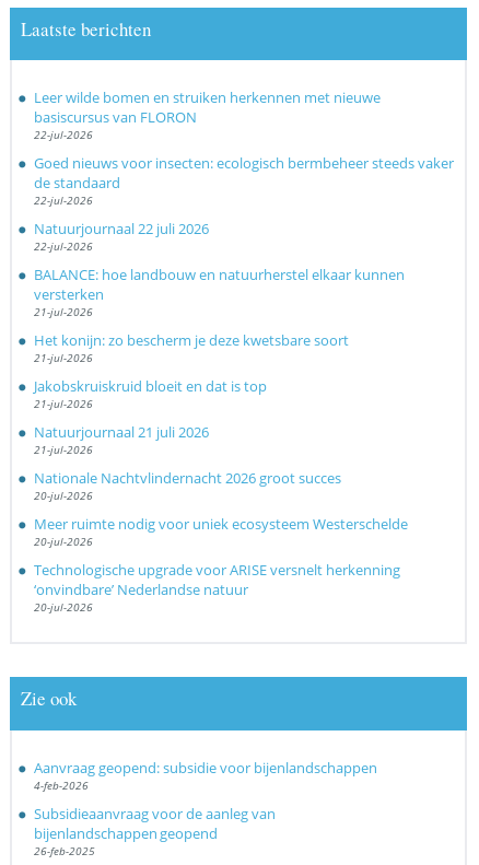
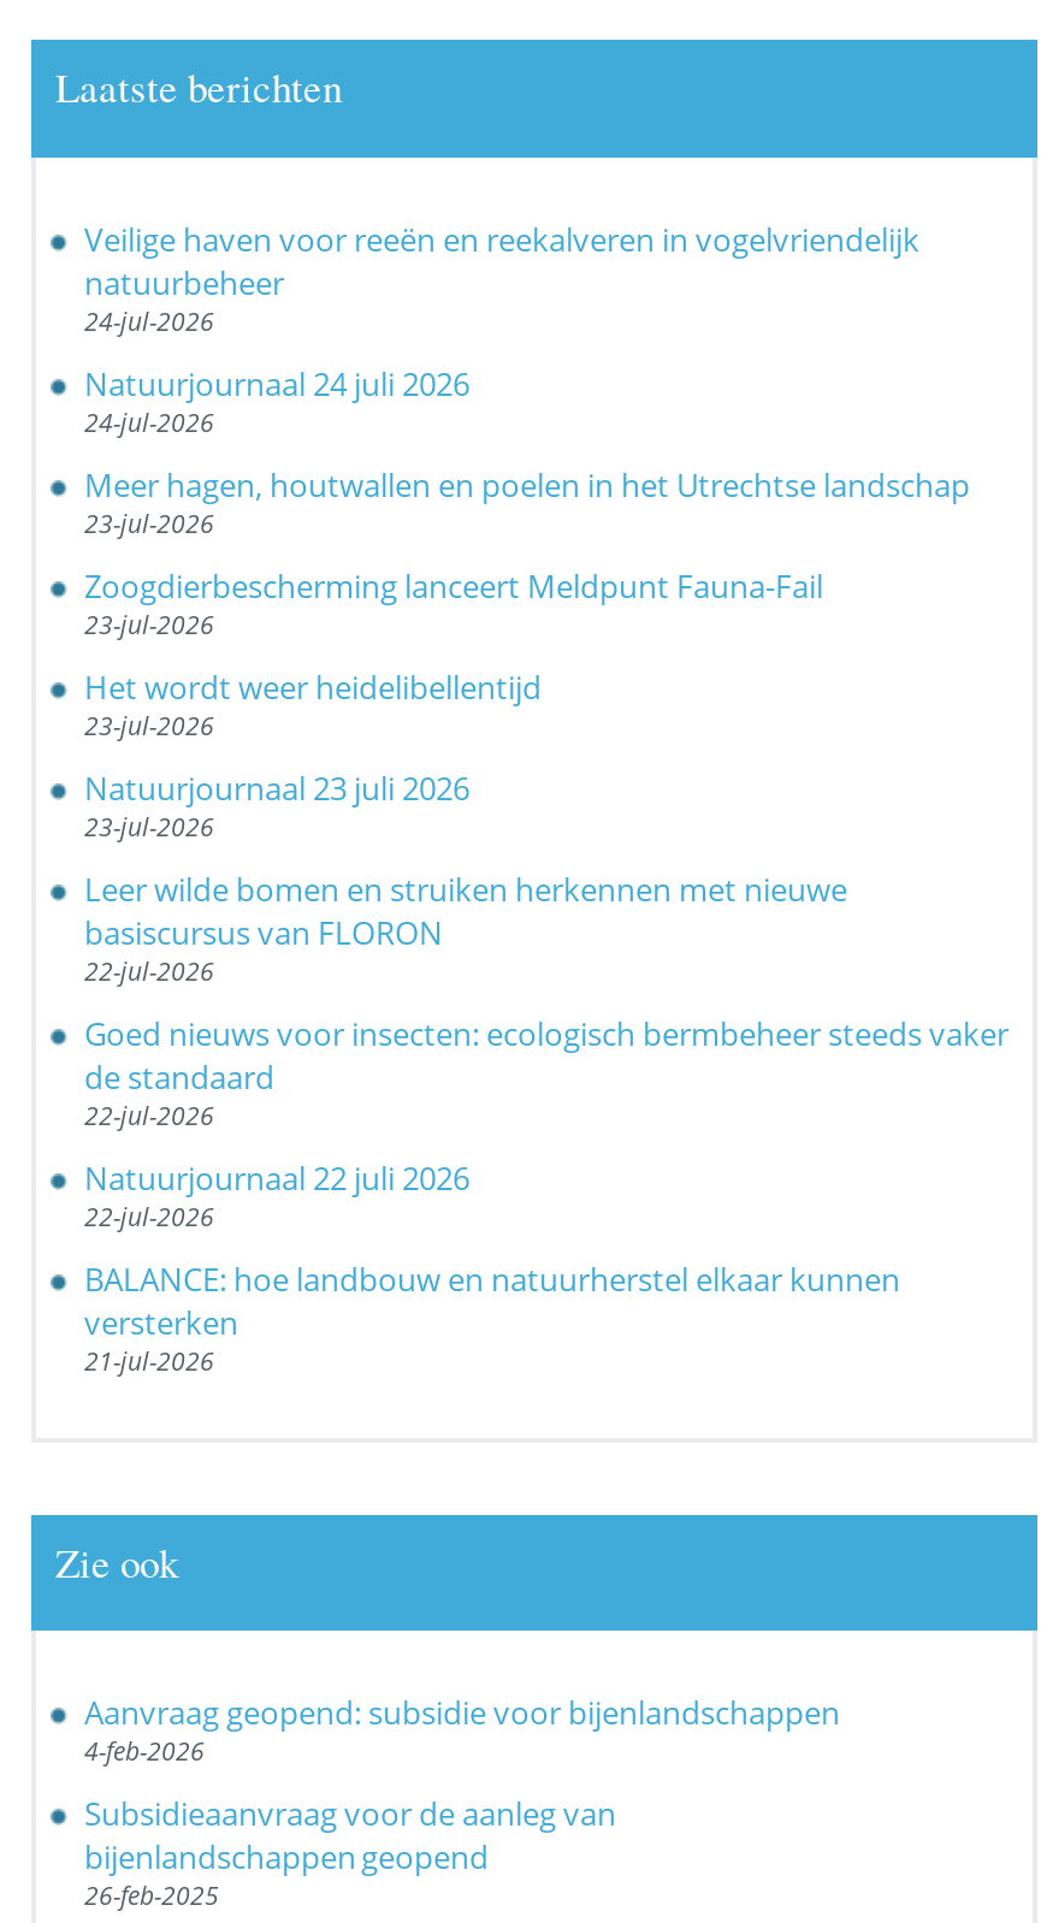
+ Veilige haven voor reeën en reekalveren in vogelvriendelijk
+ natuurbeheer
+ 24-jul-2026
+ Natuurjournaal 24 juli 2026
+ 24-jul-2026
+ Meer hagen, houtwallen en poelen in het Utrechtse landschap
+ 23-jul-2026
+ Zoogdierbescherming lanceert Meldpunt Fauna-Fail
+ 23-jul-2026
+ Het wordt weer heidelibellentijd
+ 23-jul-2026
+ Natuurjournaal 23 juli 2026
+ 23-jul-2026

moved down: Leer wilde bomen en struiken herkennen met nieuwe | basiscursus van FLORON | 22-jul-2026 | ... | versterken | 21-jul-2026

- Het konijn: zo bescherm je deze kwetsbare soort
- 21-jul-2026
- Jakobskruiskruid bloeit en dat is top
- 21-jul-2026
- Natuurjournaal 21 juli 2026
- 21-jul-2026
- Nationale Nachtvlindernacht 2026 groot succes
- 20-jul-2026
- Meer ruimte nodig voor uniek ecosysteem Westerschelde
- 20-jul-2026
- Technologische upgrade voor ARISE versnelt herkenning
- ‘onvindbare’ Nederlandse natuur
- 20-jul-2026
